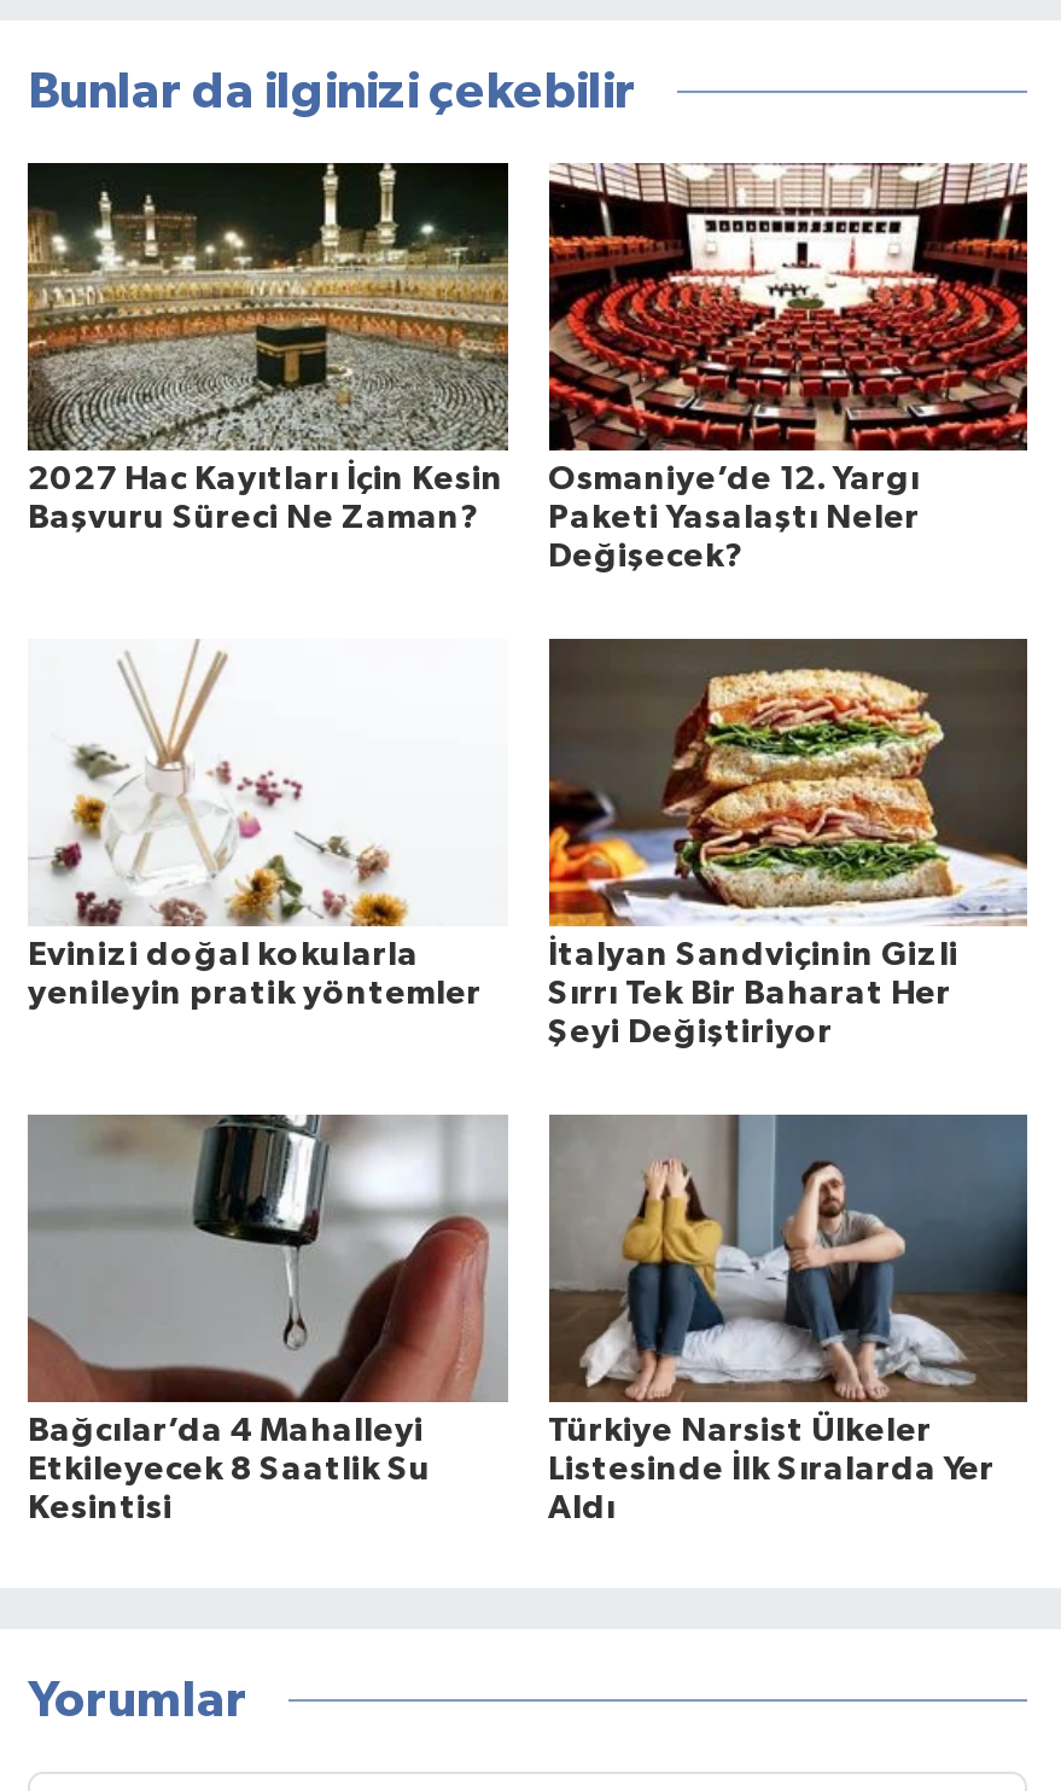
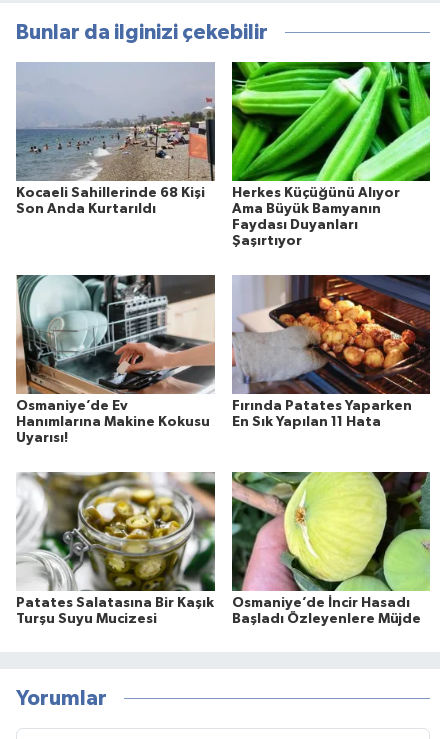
- [image]
- 2027 Hac Kayıtları İçin Kesin
- Başvuru Süreci Ne Zaman?
+ [image]
+ Kocaeli Sahillerinde 68 Kişi
+ Son Anda Kurtarıldı

- [image]
- Osmaniye’de 12. Yargı
- Paketi Yasalaştı Neler
- Değişecek?
+ [image]
+ Herkes Küçüğünü Alıyor
+ Ama Büyük Bamyanın
+ Faydası Duyanları
+ Şaşırtıyor

- [image]
- Evinizi doğal kokularla
- yenileyin pratik yöntemler
+ [image]
+ Osmaniye’de Ev
+ Hanımlarına Makine Kokusu
+ Uyarısı!

- [image]
- İtalyan Sandviçinin Gizli
- Sırrı Tek Bir Baharat Her
- Şeyi Değiştiriyor
+ [image]
+ Fırında Patates Yaparken
+ En Sık Yapılan 11 Hata

- [image]
- Bağcılar’da 4 Mahalleyi
- Etkileyecek 8 Saatlik Su
- Kesintisi
+ [image]
+ Patates Salatasına Bir Kaşık
+ Turşu Suyu Mucizesi

- [image]
- Türkiye Narsist Ülkeler
- Listesinde İlk Sıralarda Yer
- Aldı
+ [image]
+ Osmaniye’de İncir Hasadı
+ Başladı Özleyenlere Müjde
